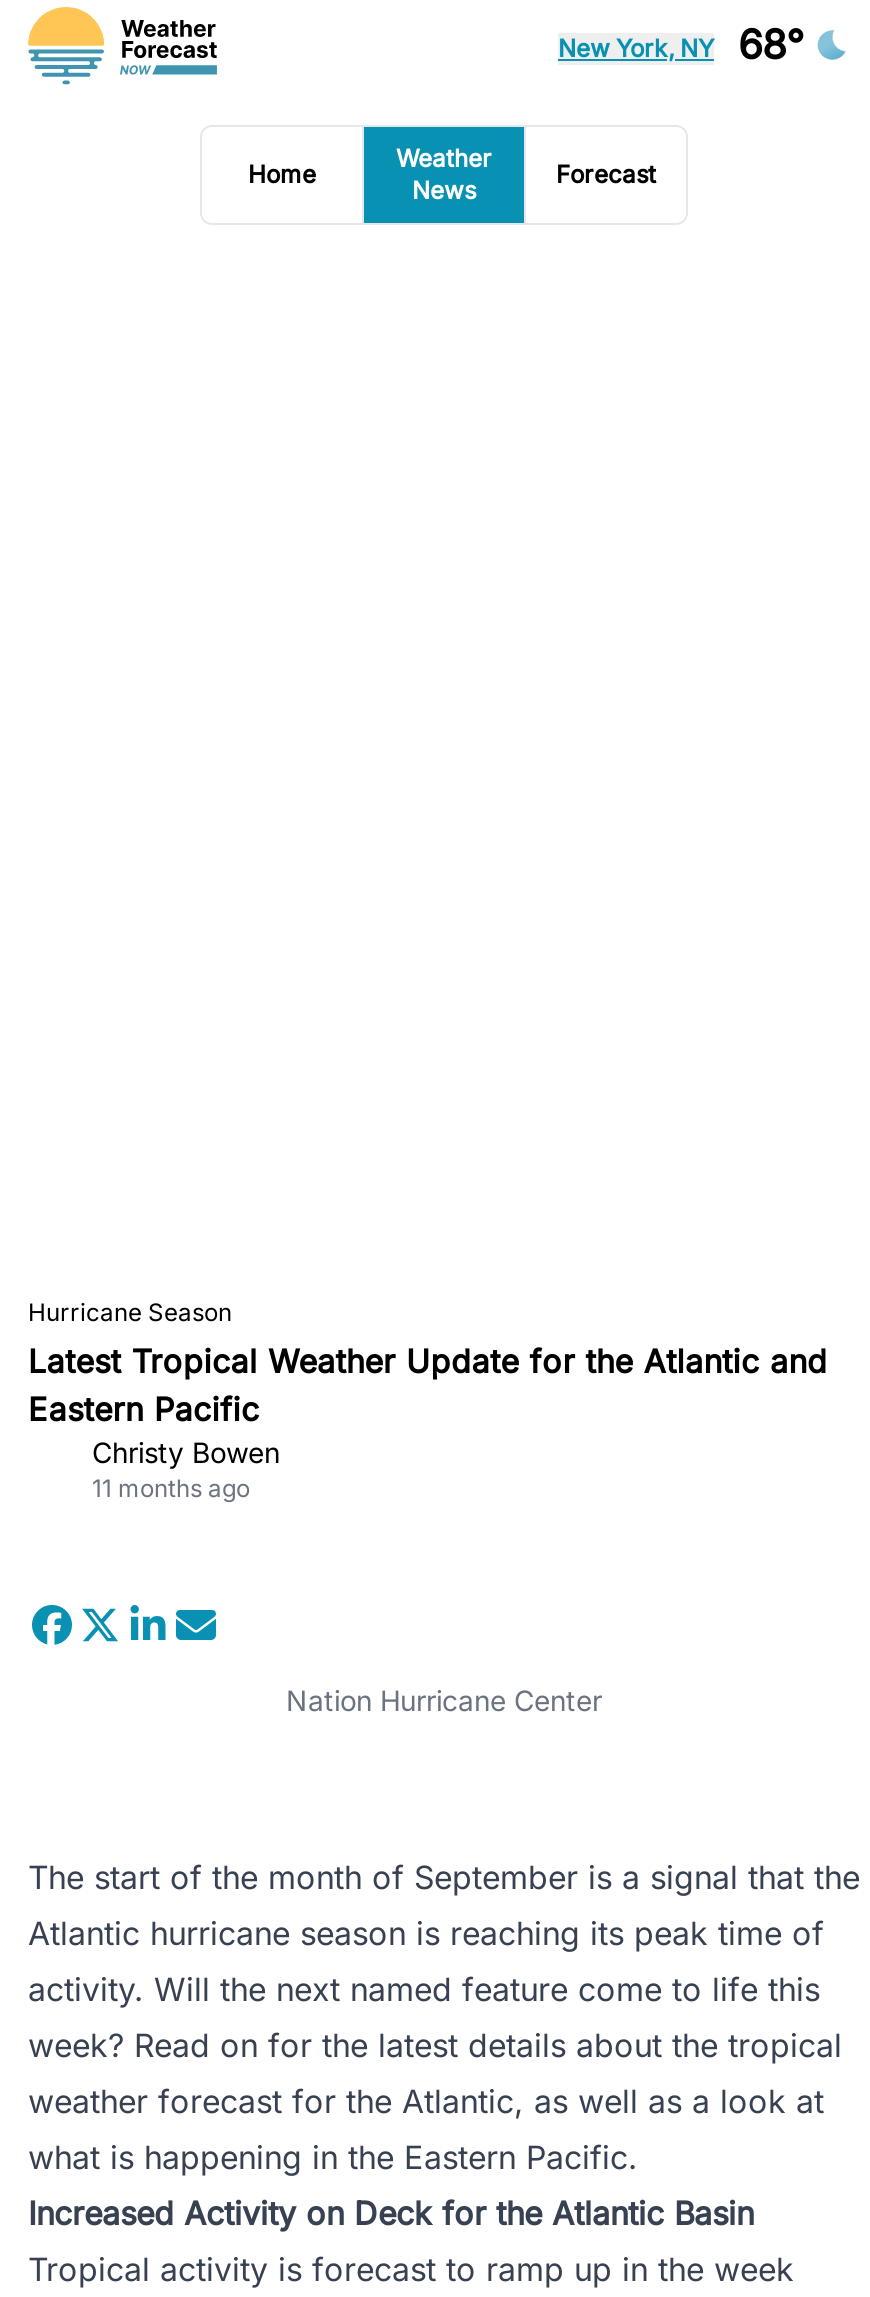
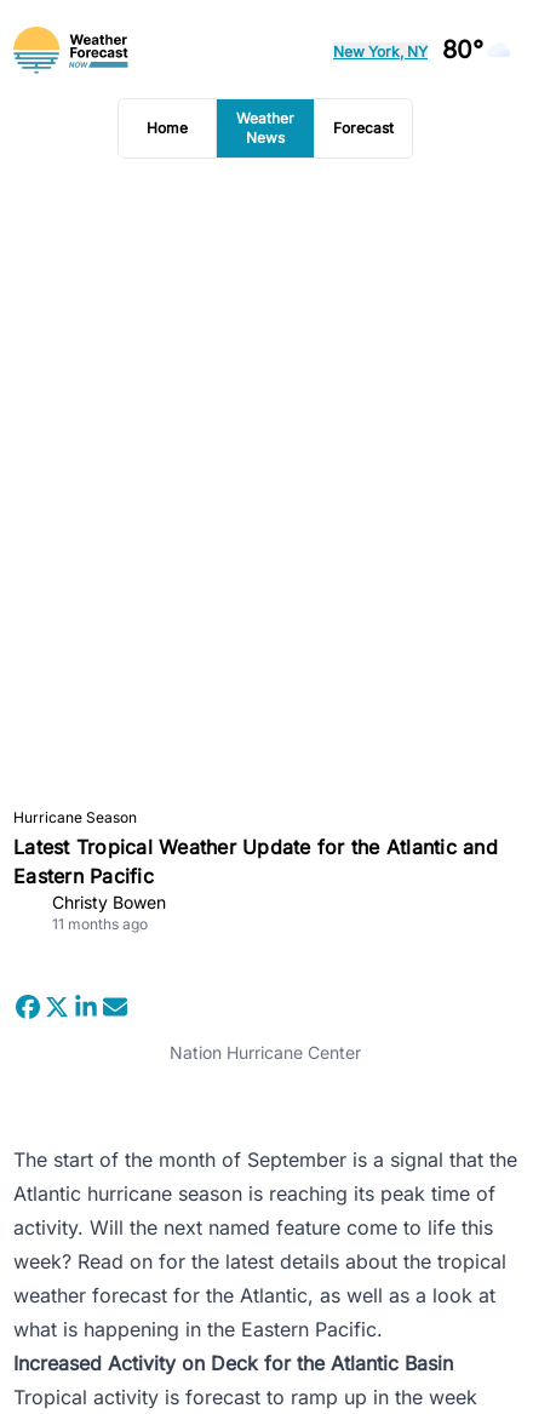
- New York, NY 68°
+ New York, NY 80°
